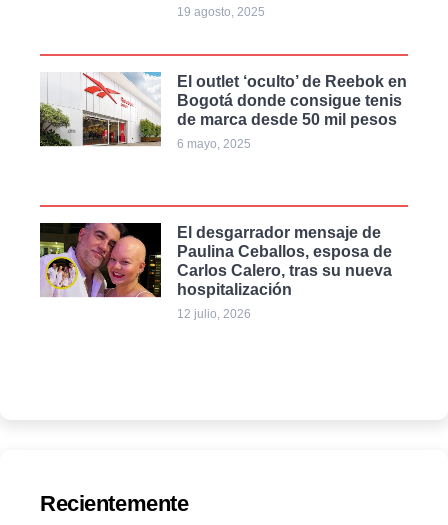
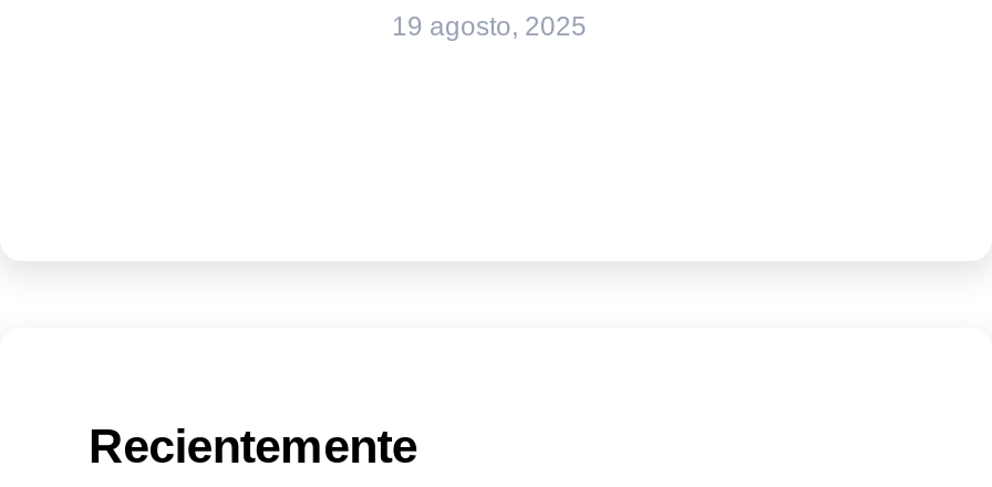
- [image]
- El outlet ‘oculto’ de Reebok en
- Bogotá donde consigue tenis
- de marca desde 50 mil pesos
- 6 mayo, 2025

- [image]
- El desgarrador mensaje de
- Paulina Ceballos, esposa de
- Carlos Calero, tras su nueva
- hospitalización
- 12 julio, 2026
